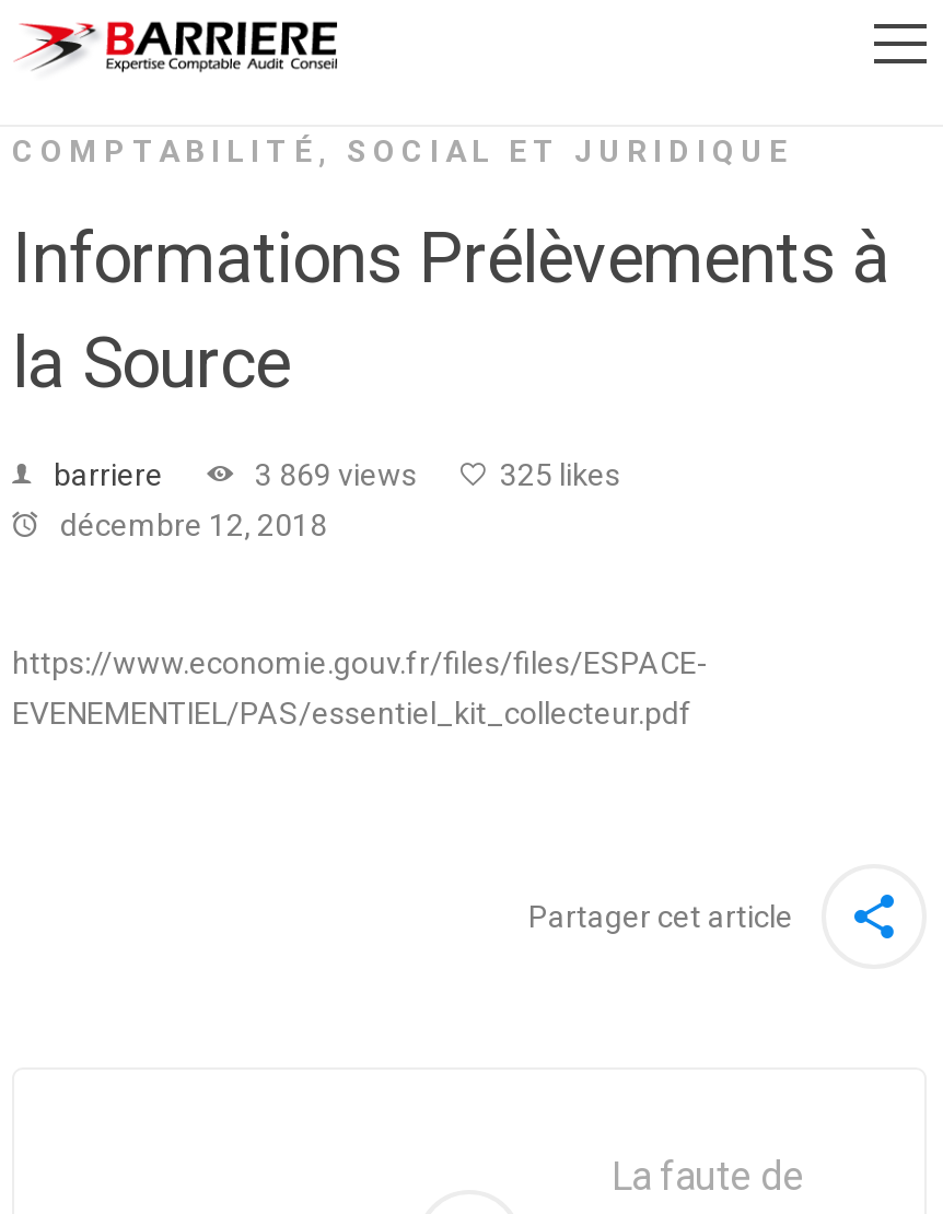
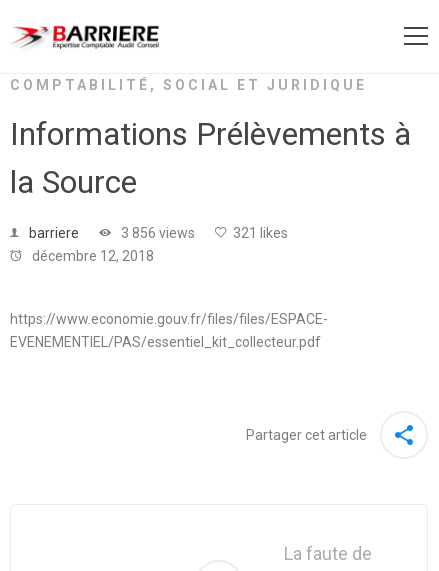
- 3 869 views
+ 3 856 views

- 325 likes
+ 321 likes
